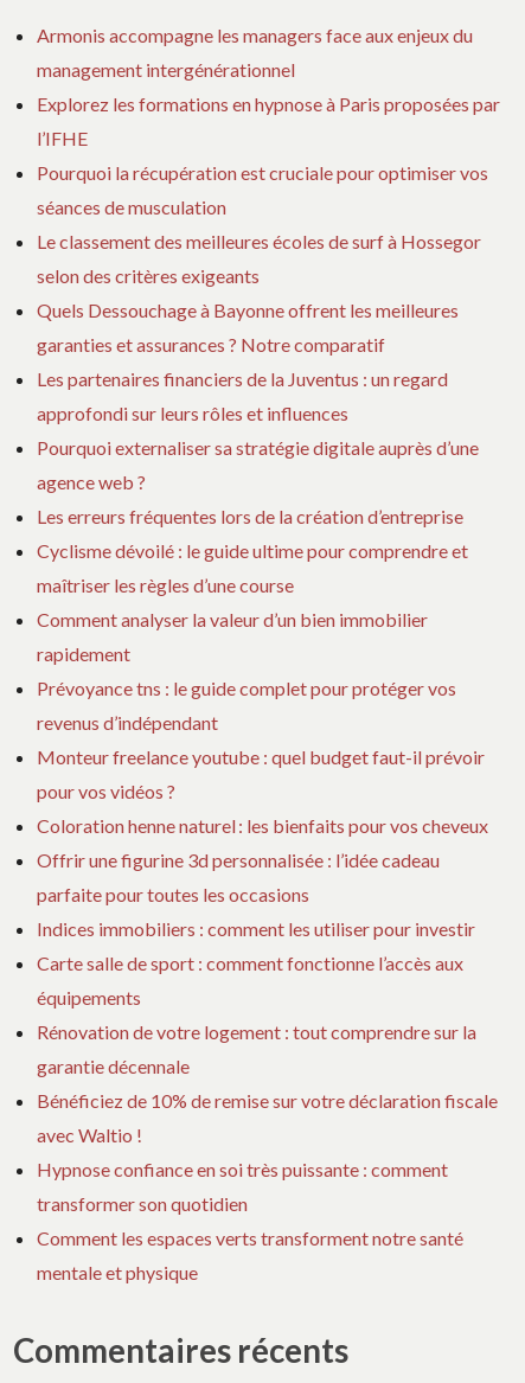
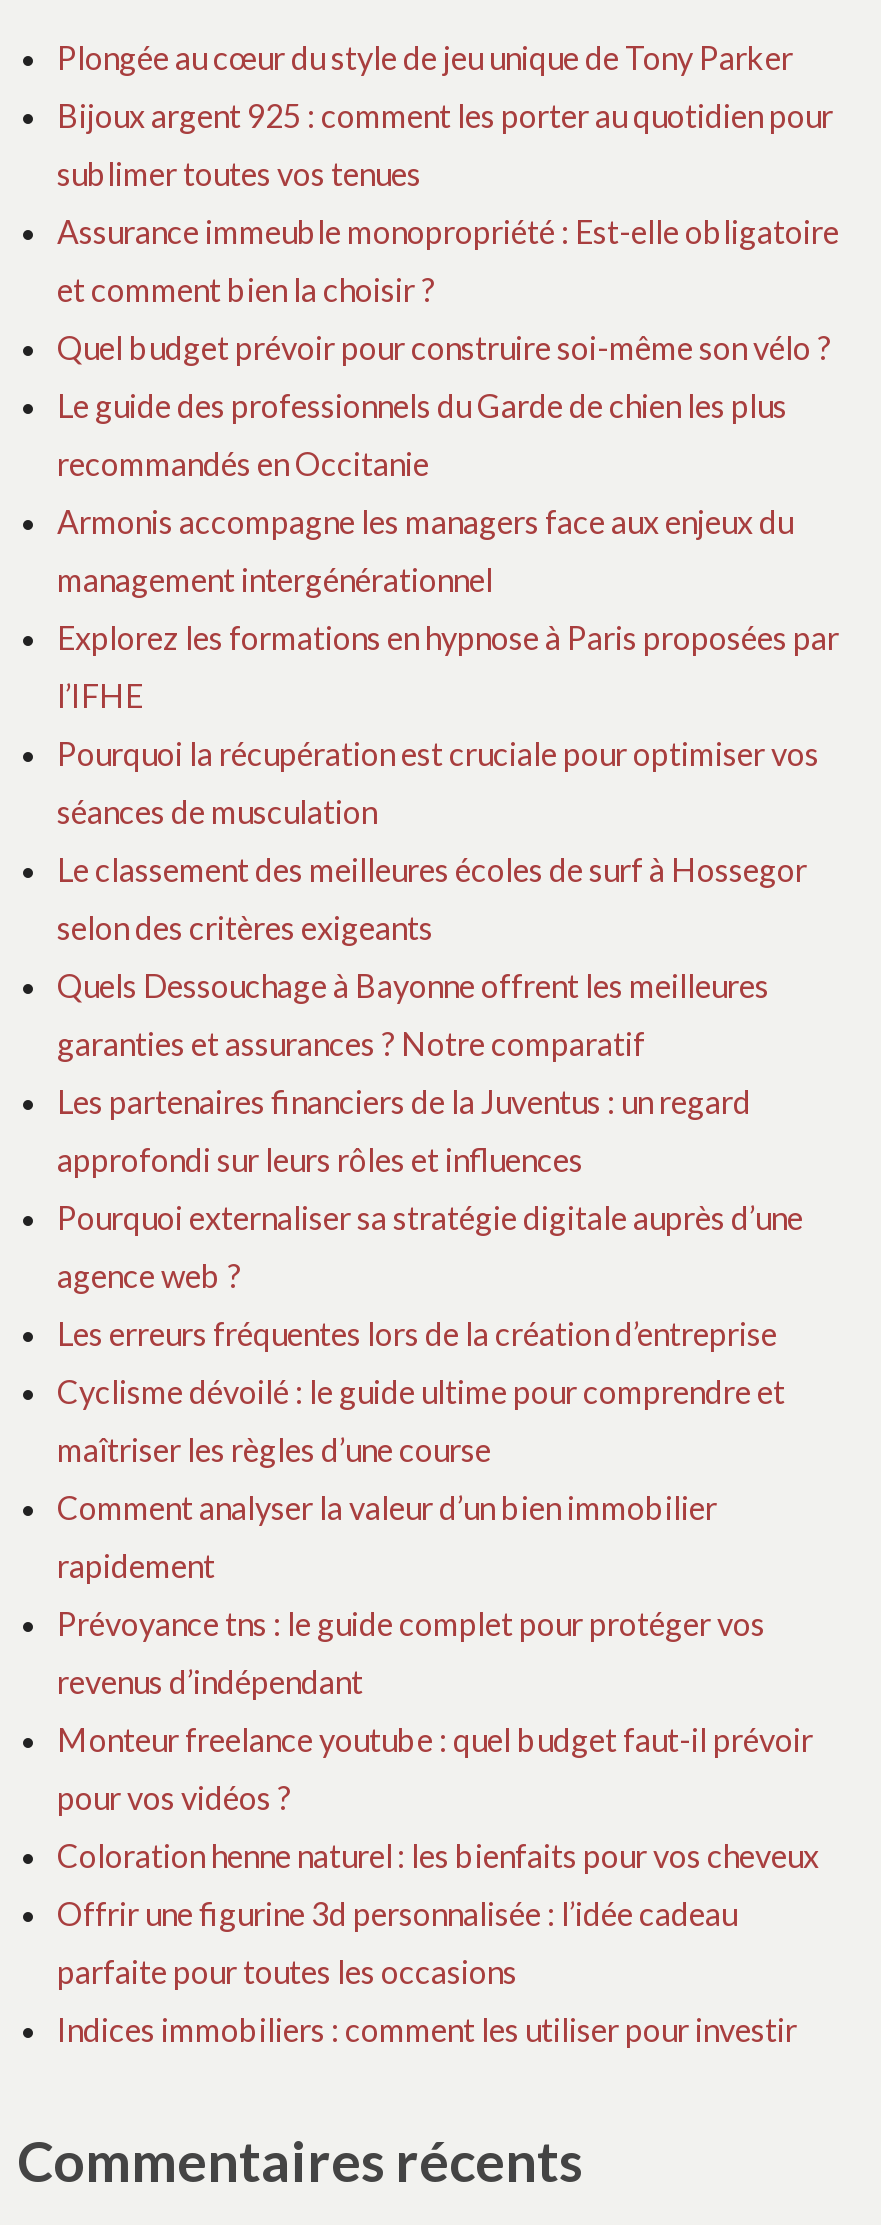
+ Plongée au cœur du style de jeu unique de Tony Parker
+ Bijoux argent 925 : comment les porter au quotidien pour
+ sublimer toutes vos tenues
+ Assurance immeuble monopropriété : Est-elle obligatoire
+ et comment bien la choisir ?
+ Quel budget prévoir pour construire soi-même son vélo ?
+ Le guide des professionnels du Garde de chien les plus
+ recommandés en Occitanie

moved down: Armonis accompagne les managers face aux enjeux du | management intergénérationnel | Explorez les formations en hypnose à Paris proposées par | ... | parfaite pour toutes les occasions | Indices immobiliers : comment les utiliser pour investir

- Carte salle de sport : comment fonctionne l’accès aux
- équipements
- Rénovation de votre logement : tout comprendre sur la
- garantie décennale
- Bénéficiez de 10% de remise sur votre déclaration fiscale
- avec Waltio !
- Hypnose confiance en soi très puissante : comment
- transformer son quotidien
- Comment les espaces verts transforment notre santé
- mentale et physique
